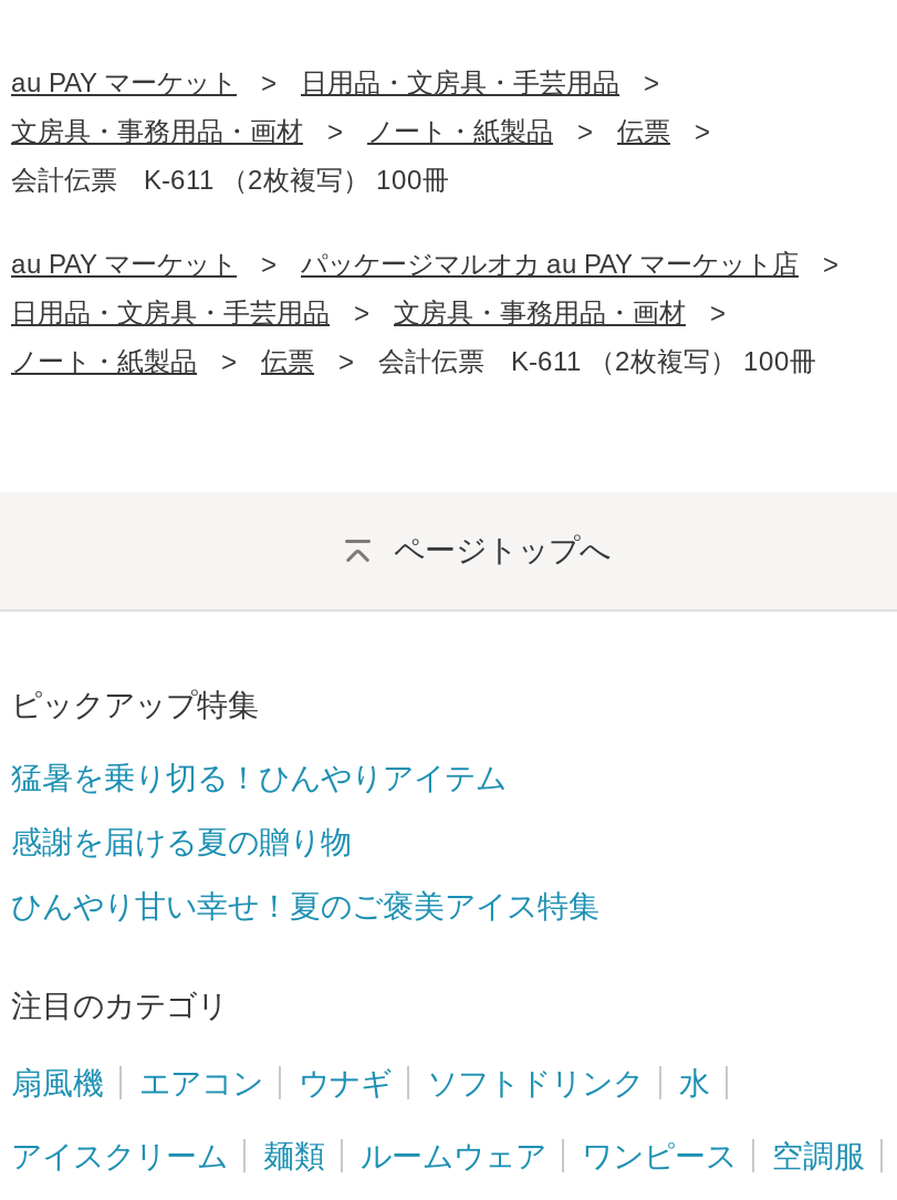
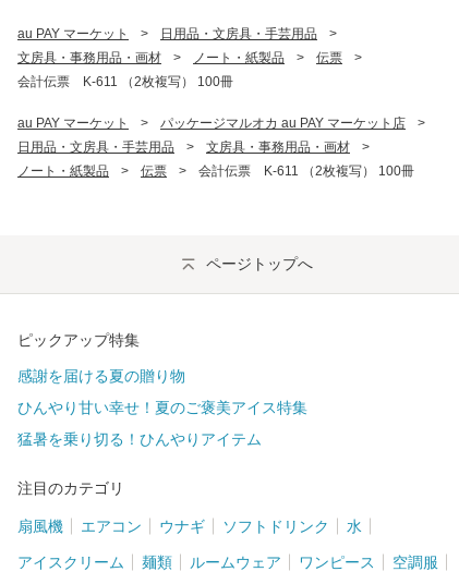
moved down: 猛暑を乗り切る！ひんやりアイテム

moved up: 感謝を届ける夏の贈り物 | ひんやり甘い幸せ！夏のご褒美アイス特集
